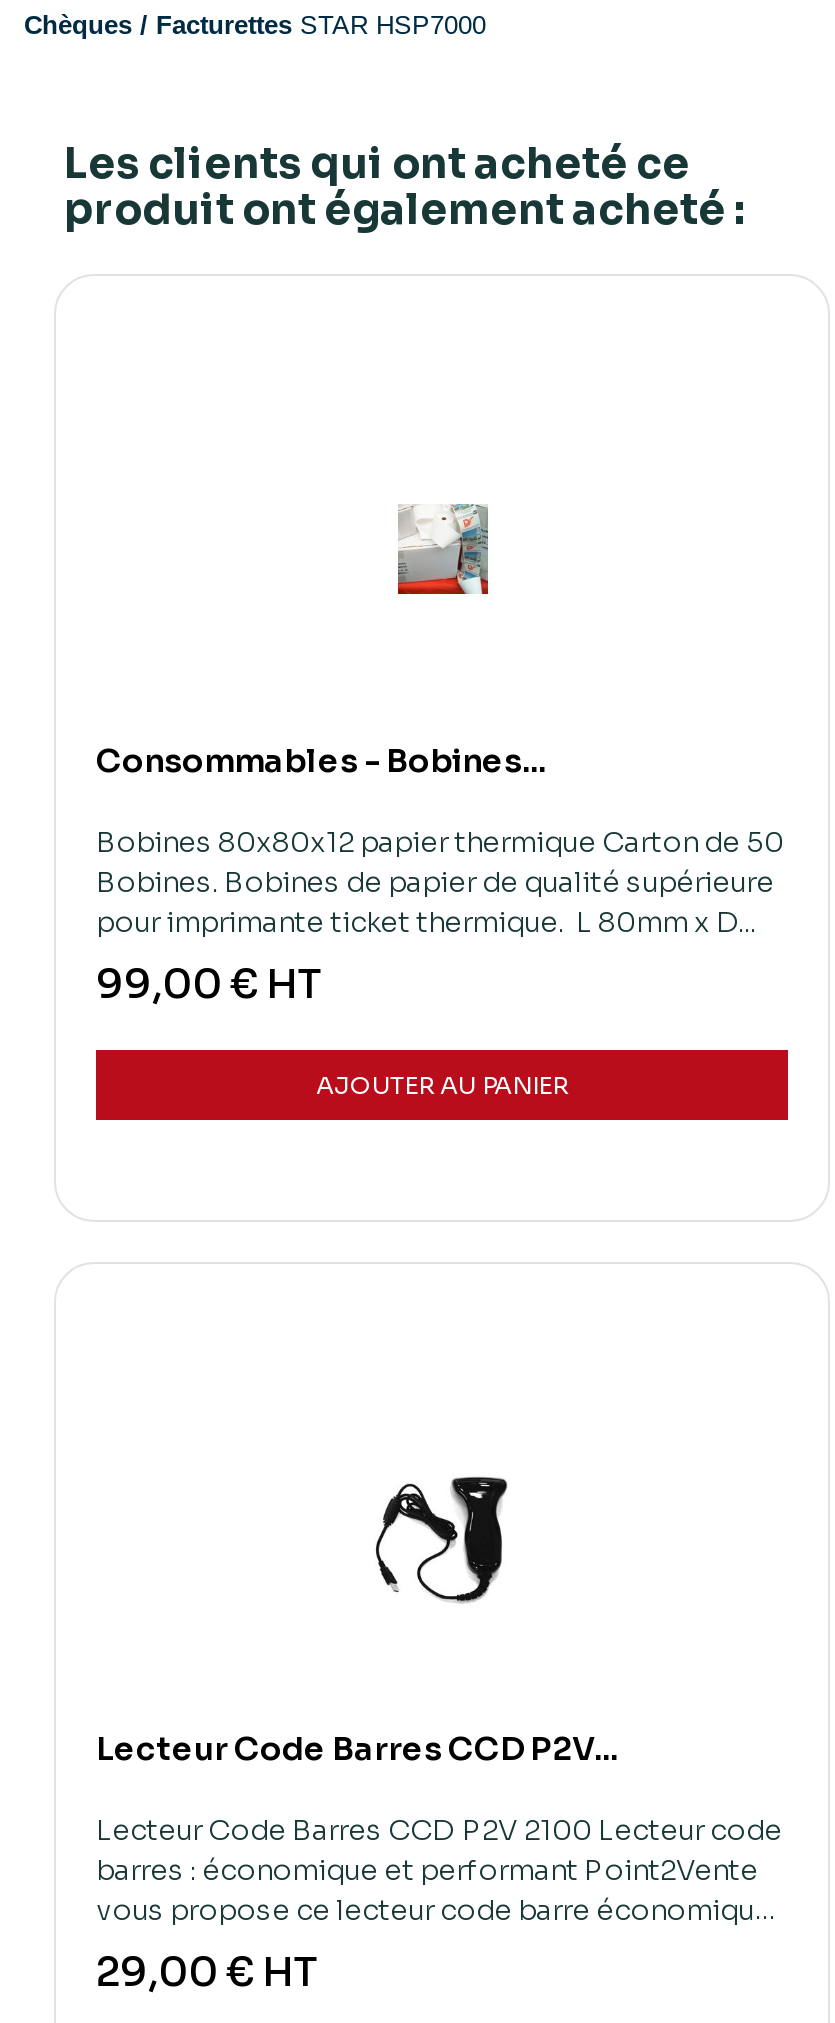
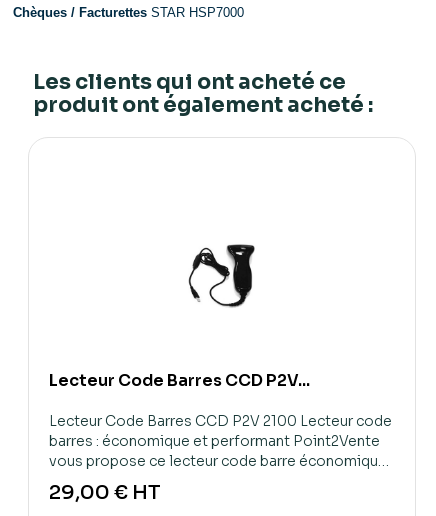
- [image]

- Consommables - Bobines...
- Bobines 80x80x12 papier thermique Carton de 50
- Bobines. Bobines de papier de qualité supérieure
- pour imprimante ticket thermique. L 80mm x D...
- 99,00 €HT
- AJOUTER AU PANIER
